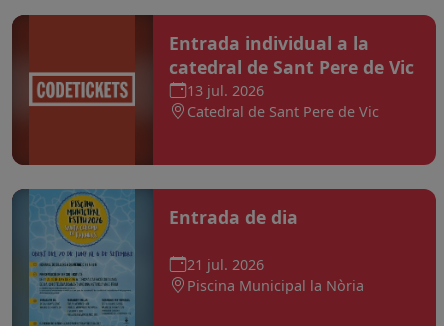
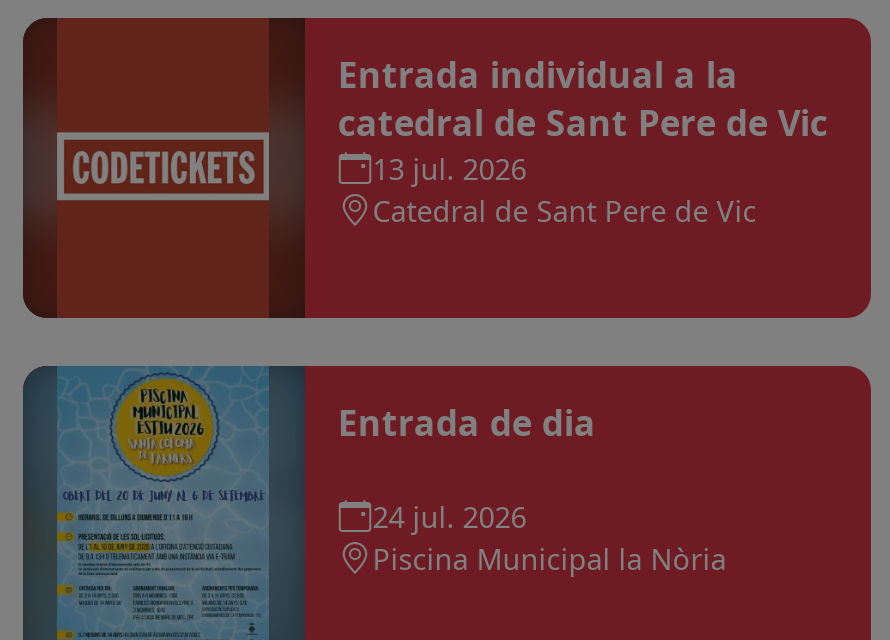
- 21 jul. 2026
+ 24 jul. 2026
